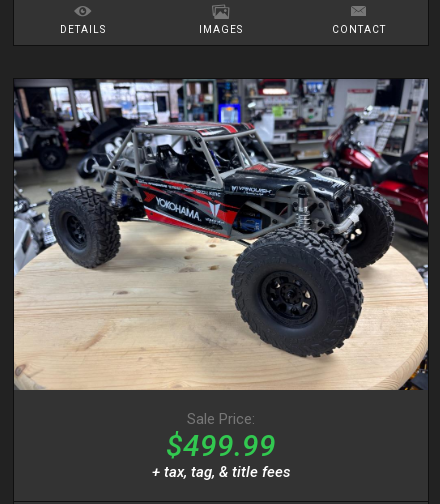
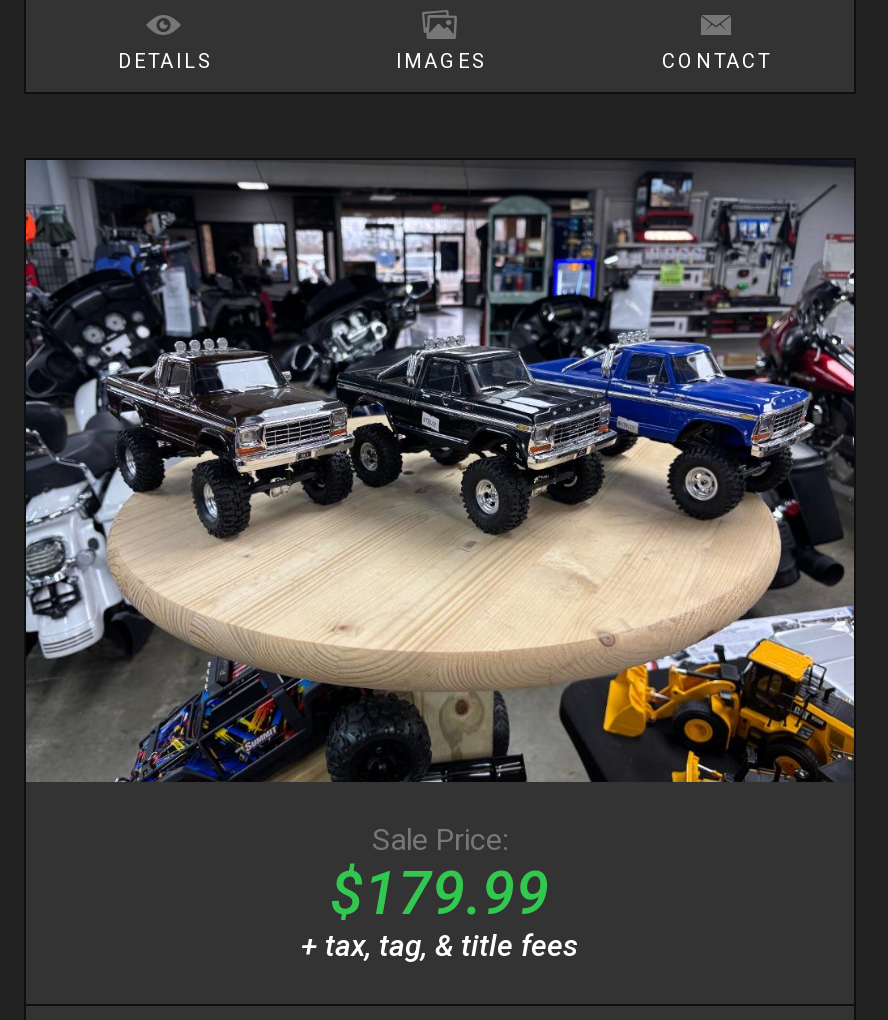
- [image]
- $499.99
+ [image]
+ $179.99
